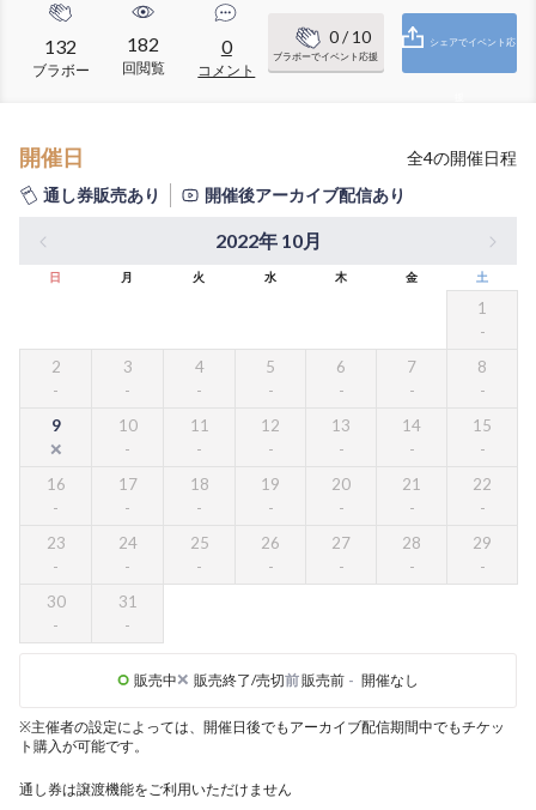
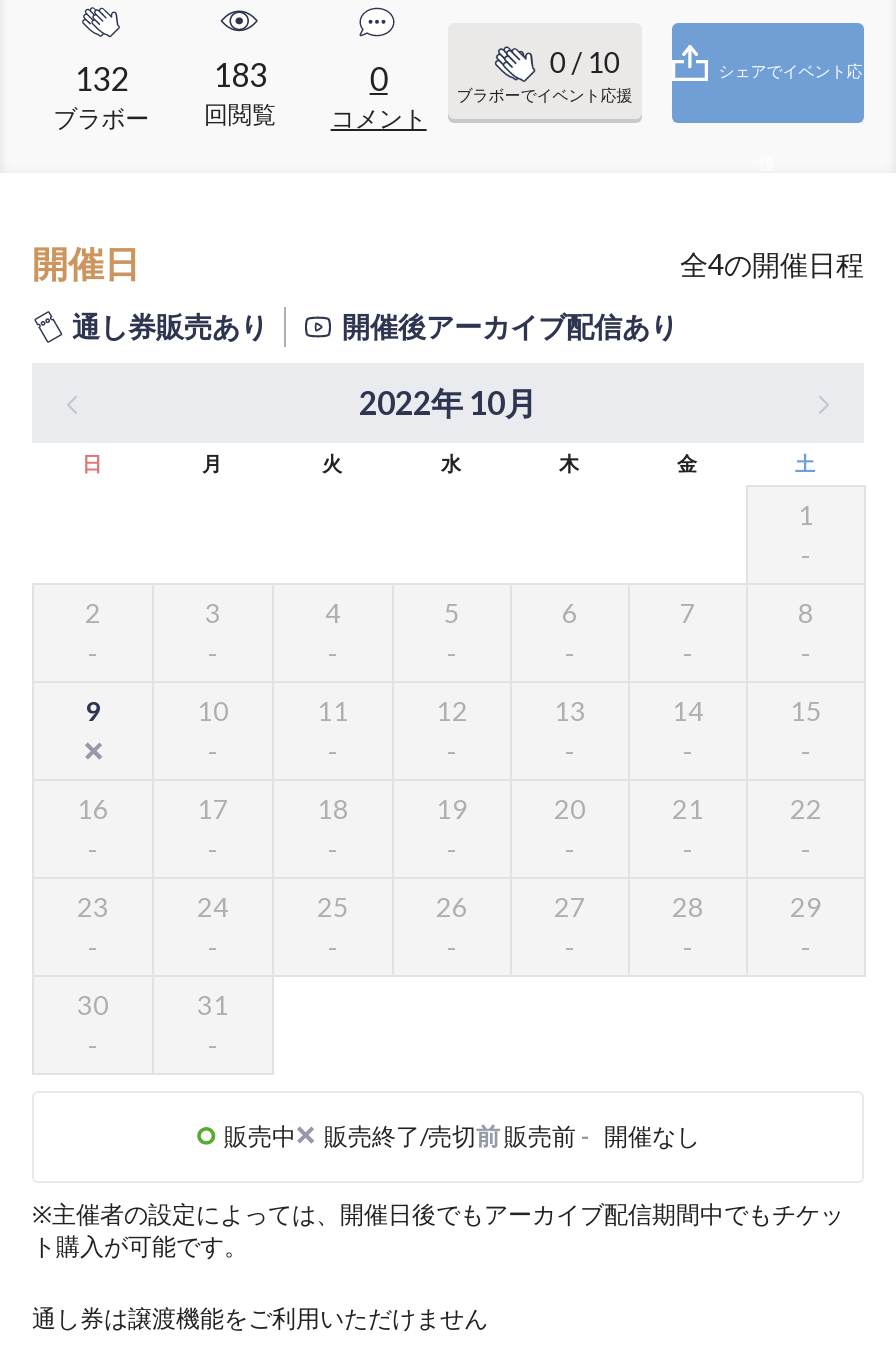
- 182
+ 183
